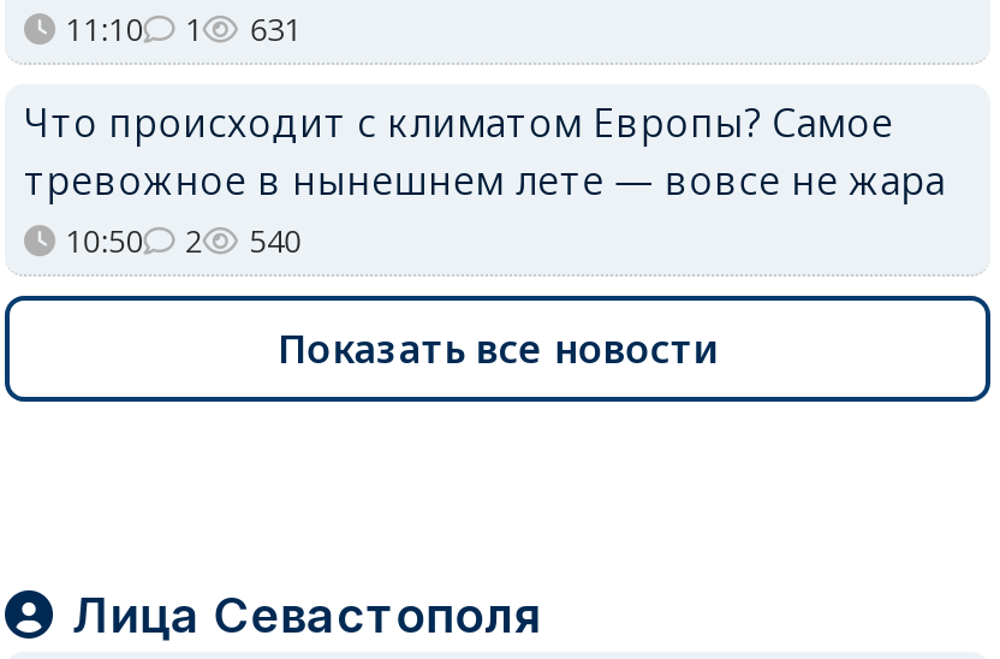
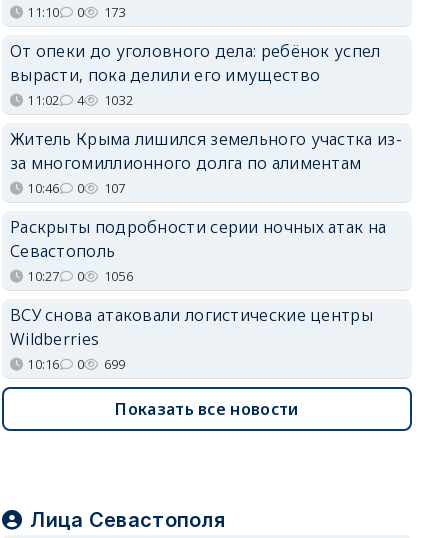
- 1
- 631
- Что происходит с климатом Европы? Самое
- тревожное в нынешнем лете — вовсе не жара
- 10:50
- 2
- 540
+ 0
+ 173
+ От опеки до уголовного дела: ребёнок успел
+ вырасти, пока делили его имущество
+ 11:02
+ 4
+ 1032
+ Житель Крыма лишился земельного участка из-
+ за многомиллионного долга по алиментам
+ 10:46
+ 0
+ 107
+ Раскрыты подробности серии ночных атак на
+ Севастополь
+ 10:27
+ 0
+ 1056
+ ВСУ снова атаковали логистические центры
+ Wildberries
+ 10:16
+ 0
+ 699
